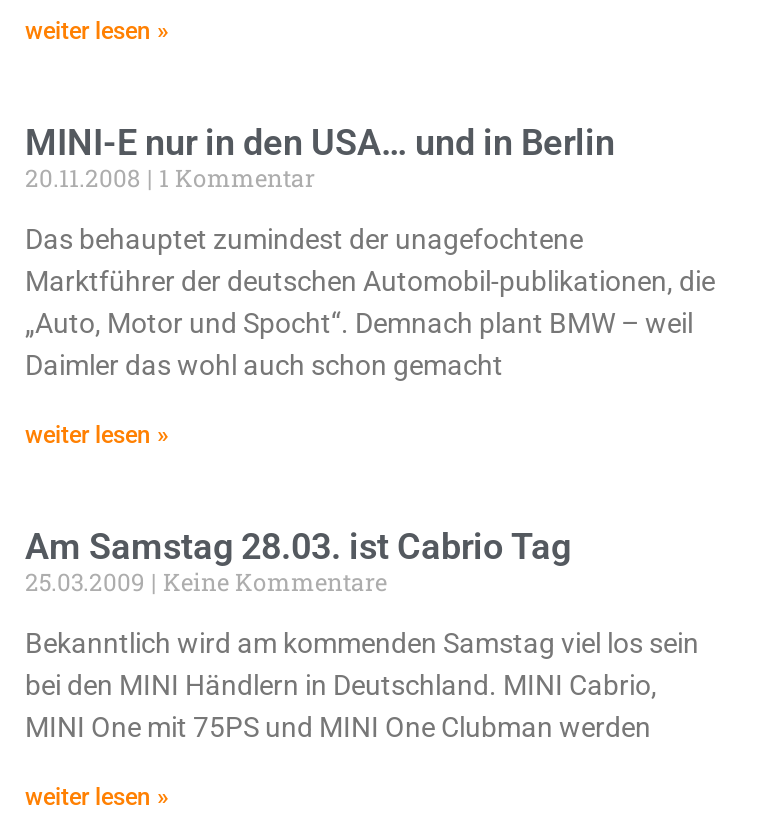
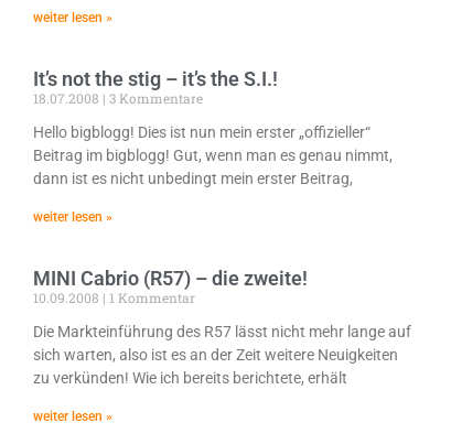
- MINI-E nur in den USA… und in Berlin
- 20.11.2008 1 Kommentar
+ It’s not the stig – it’s the S.I.!
+ 18.07.2008 3 Kommentare

- Das behauptet zumindest der unagefochtene
- Marktführer der deutschen Automobil-publikationen, die
- „Auto, Motor und Spocht“. Demnach plant BMW – weil
- Daimler das wohl auch schon gemacht
+ Hello bigblogg! Dies ist nun mein erster „offizieller“
+ Beitrag im bigblogg! Gut, wenn man es genau nimmt,
+ dann ist es nicht unbedingt mein erster Beitrag,

- Am Samstag 28.03. ist Cabrio Tag
- 25.03.2009 Keine Kommentare
+ MINI Cabrio (R57) – die zweite!
+ 10.09.2008 1 Kommentar

- Bekanntlich wird am kommenden Samstag viel los sein
- bei den MINI Händlern in Deutschland. MINI Cabrio,
- MINI One mit 75PS und MINI One Clubman werden
+ Die Markteinführung des R57 lässt nicht mehr lange auf
+ sich warten, also ist es an der Zeit weitere Neuigkeiten
+ zu verkünden! Wie ich bereits berichtete, erhält
